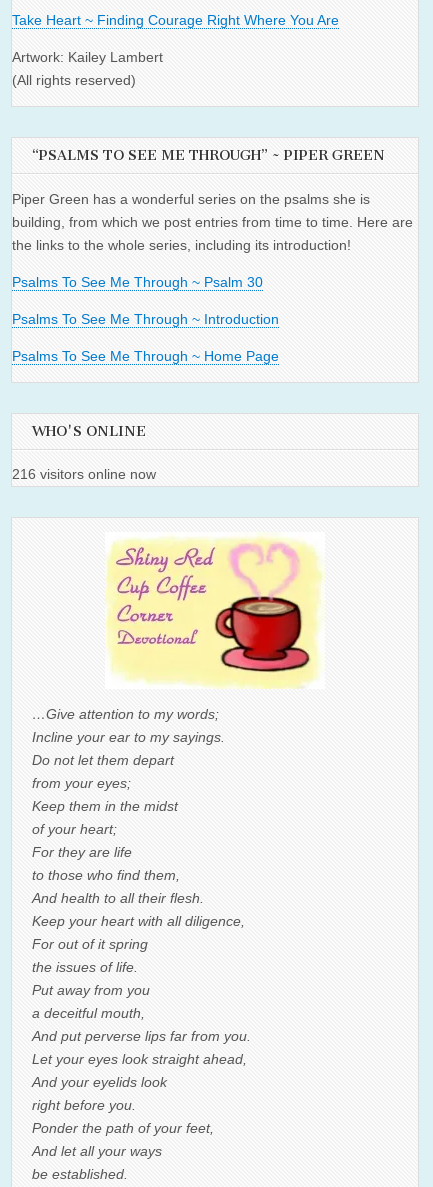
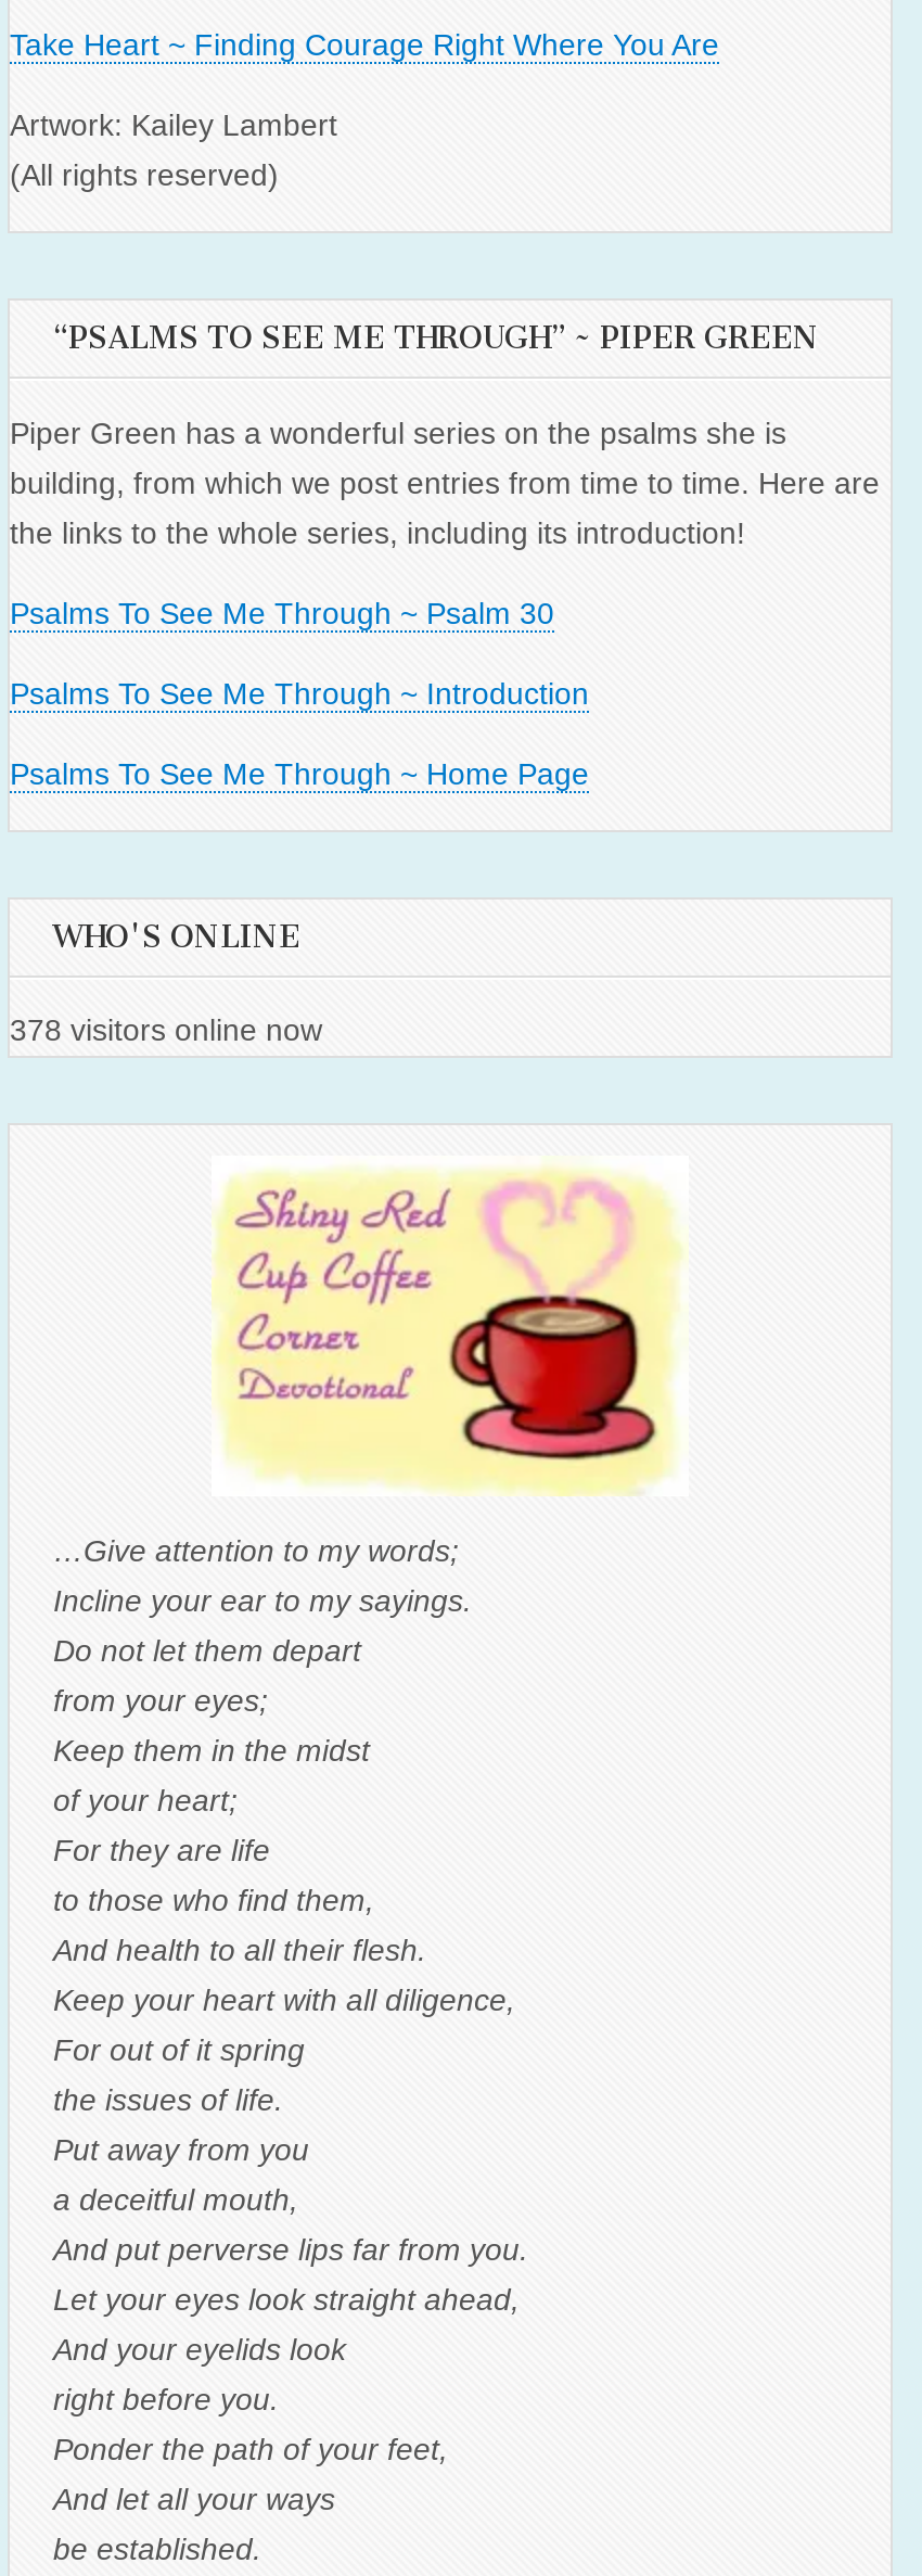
- 216 visitors online now
+ 378 visitors online now
